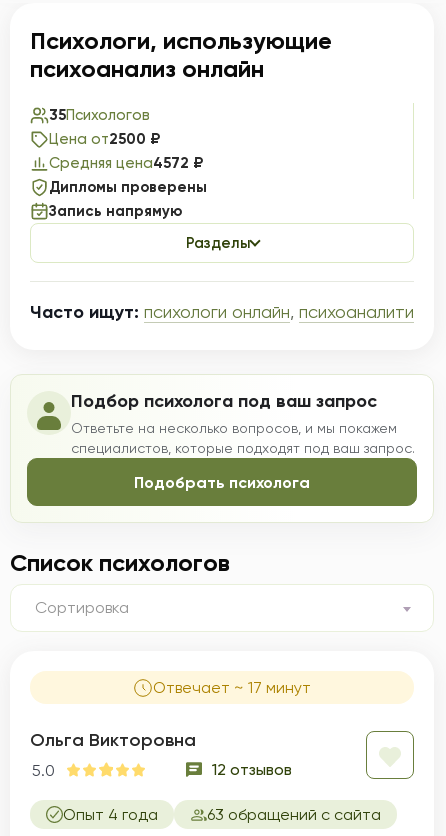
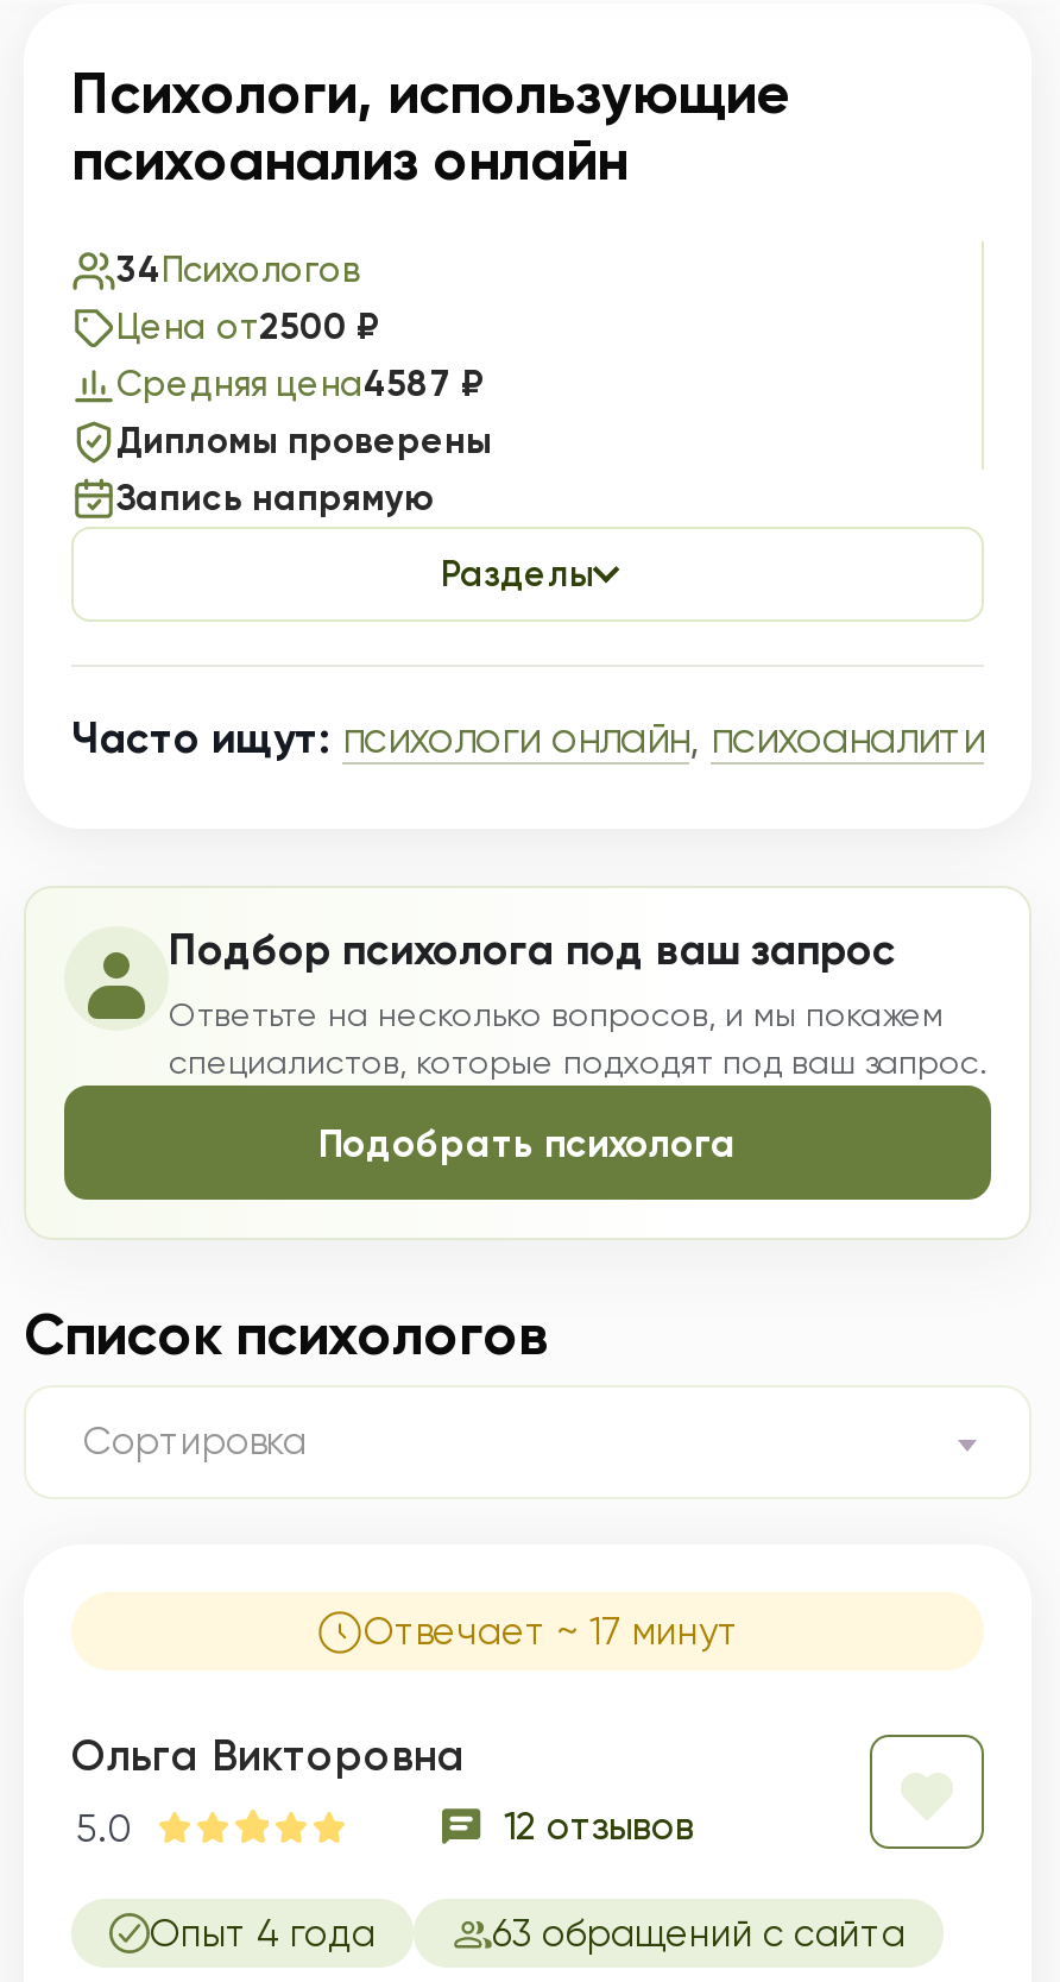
- 35Психологов
+ 34Психологов

- Средняя цена4572 ₽
+ Средняя цена4587 ₽
